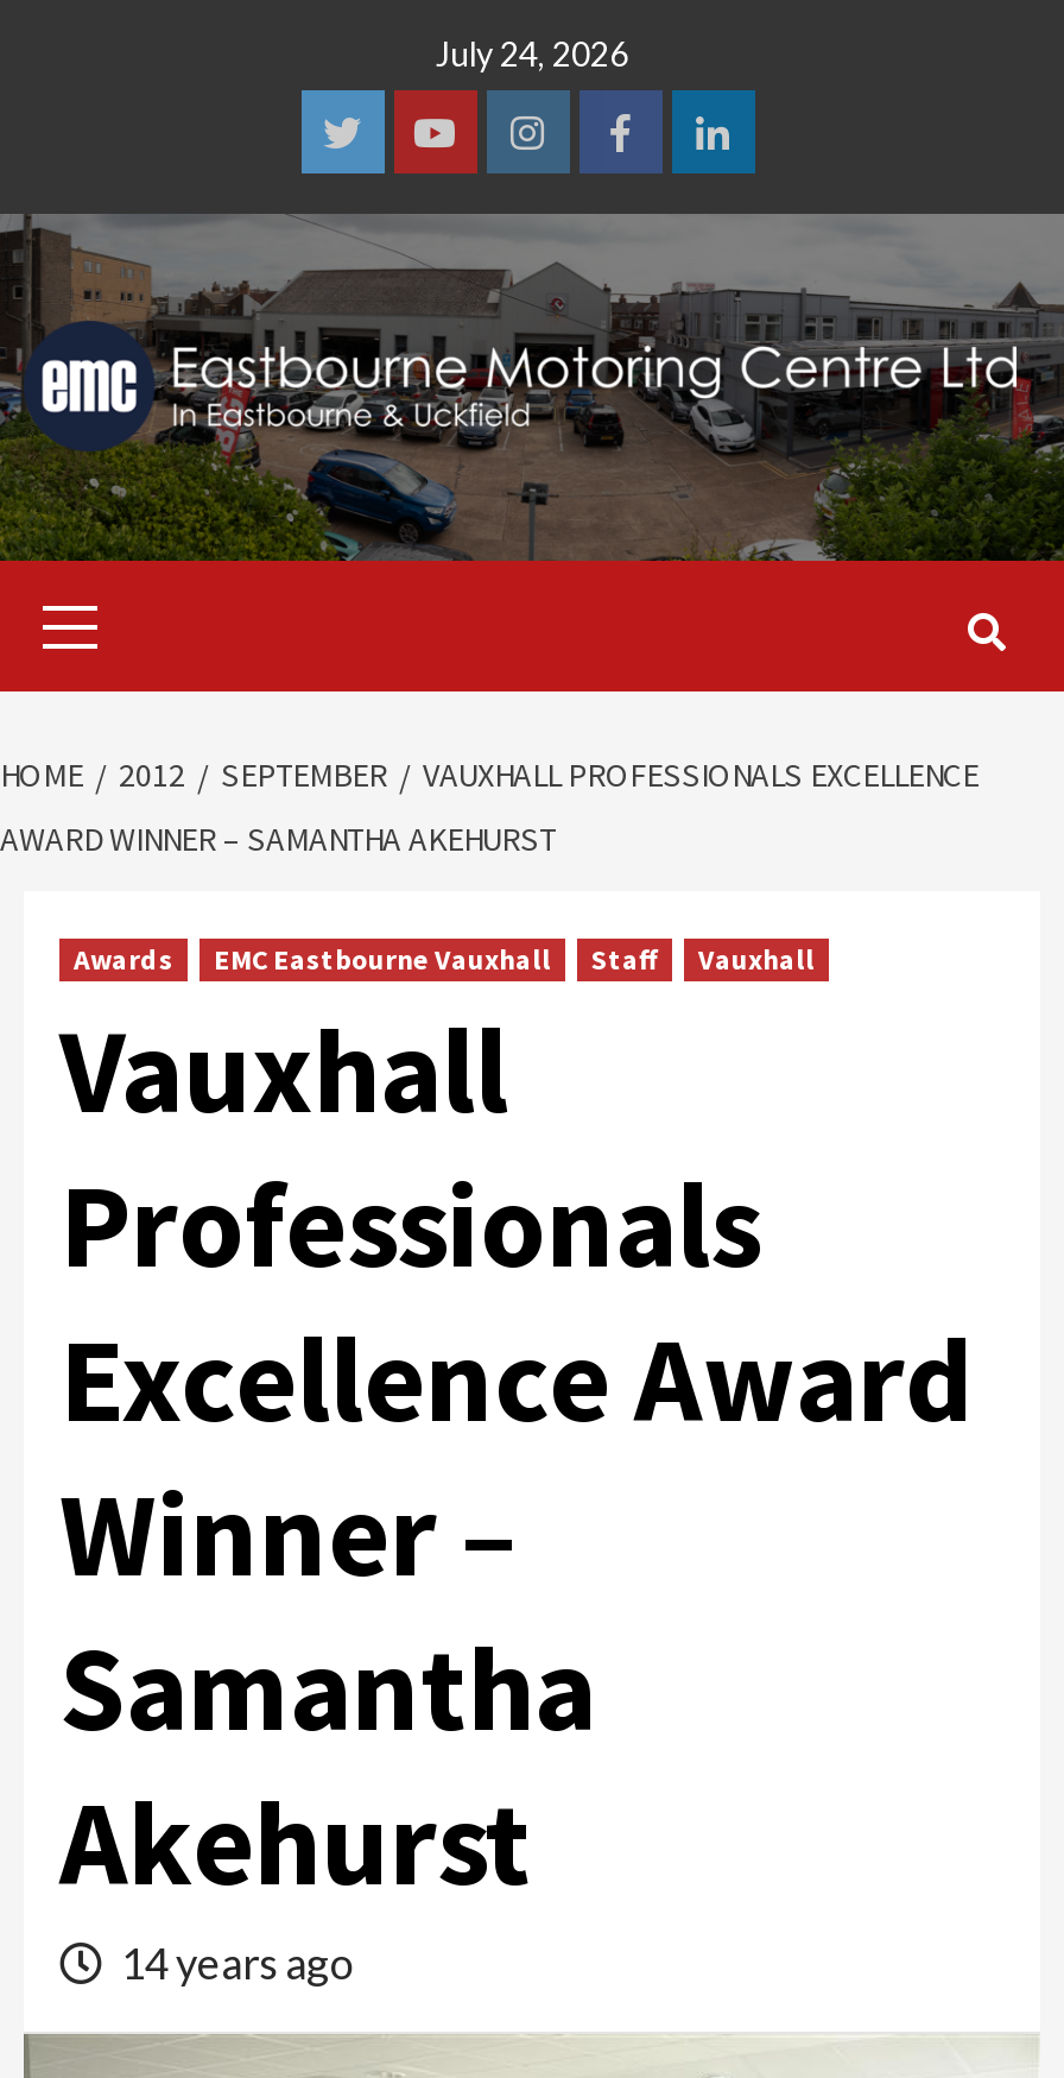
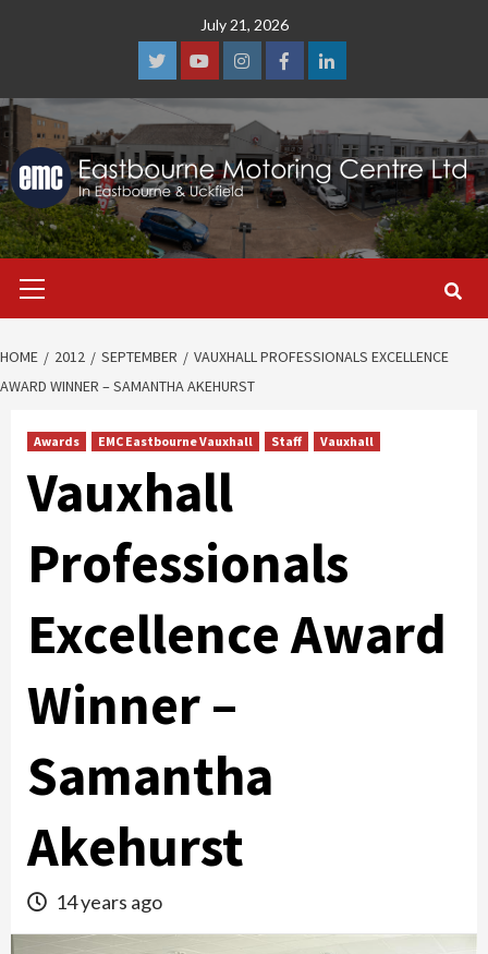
- July 24, 2026
+ July 21, 2026
